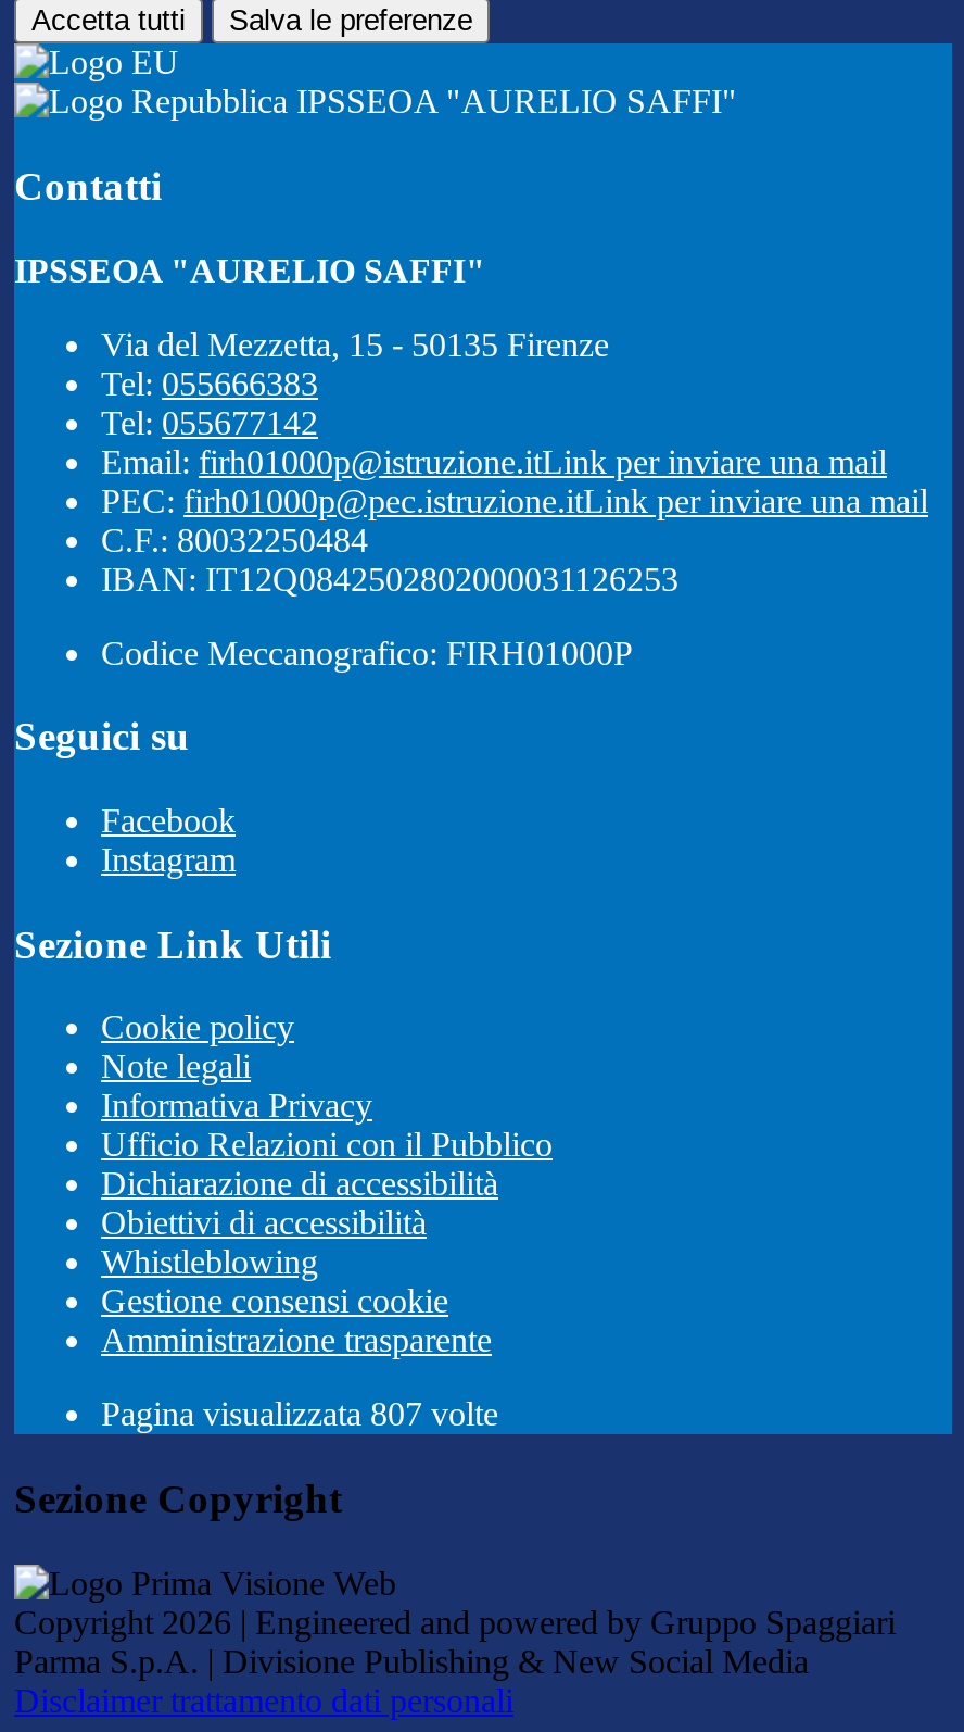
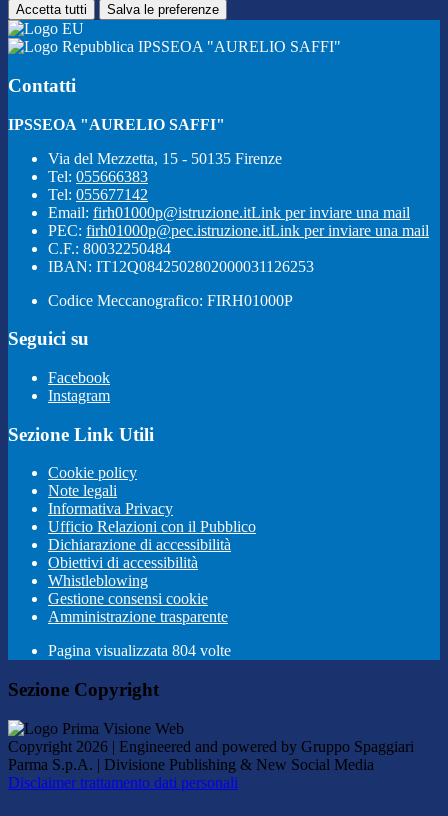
- Pagina visualizzata 807 volte
+ Pagina visualizzata 804 volte
